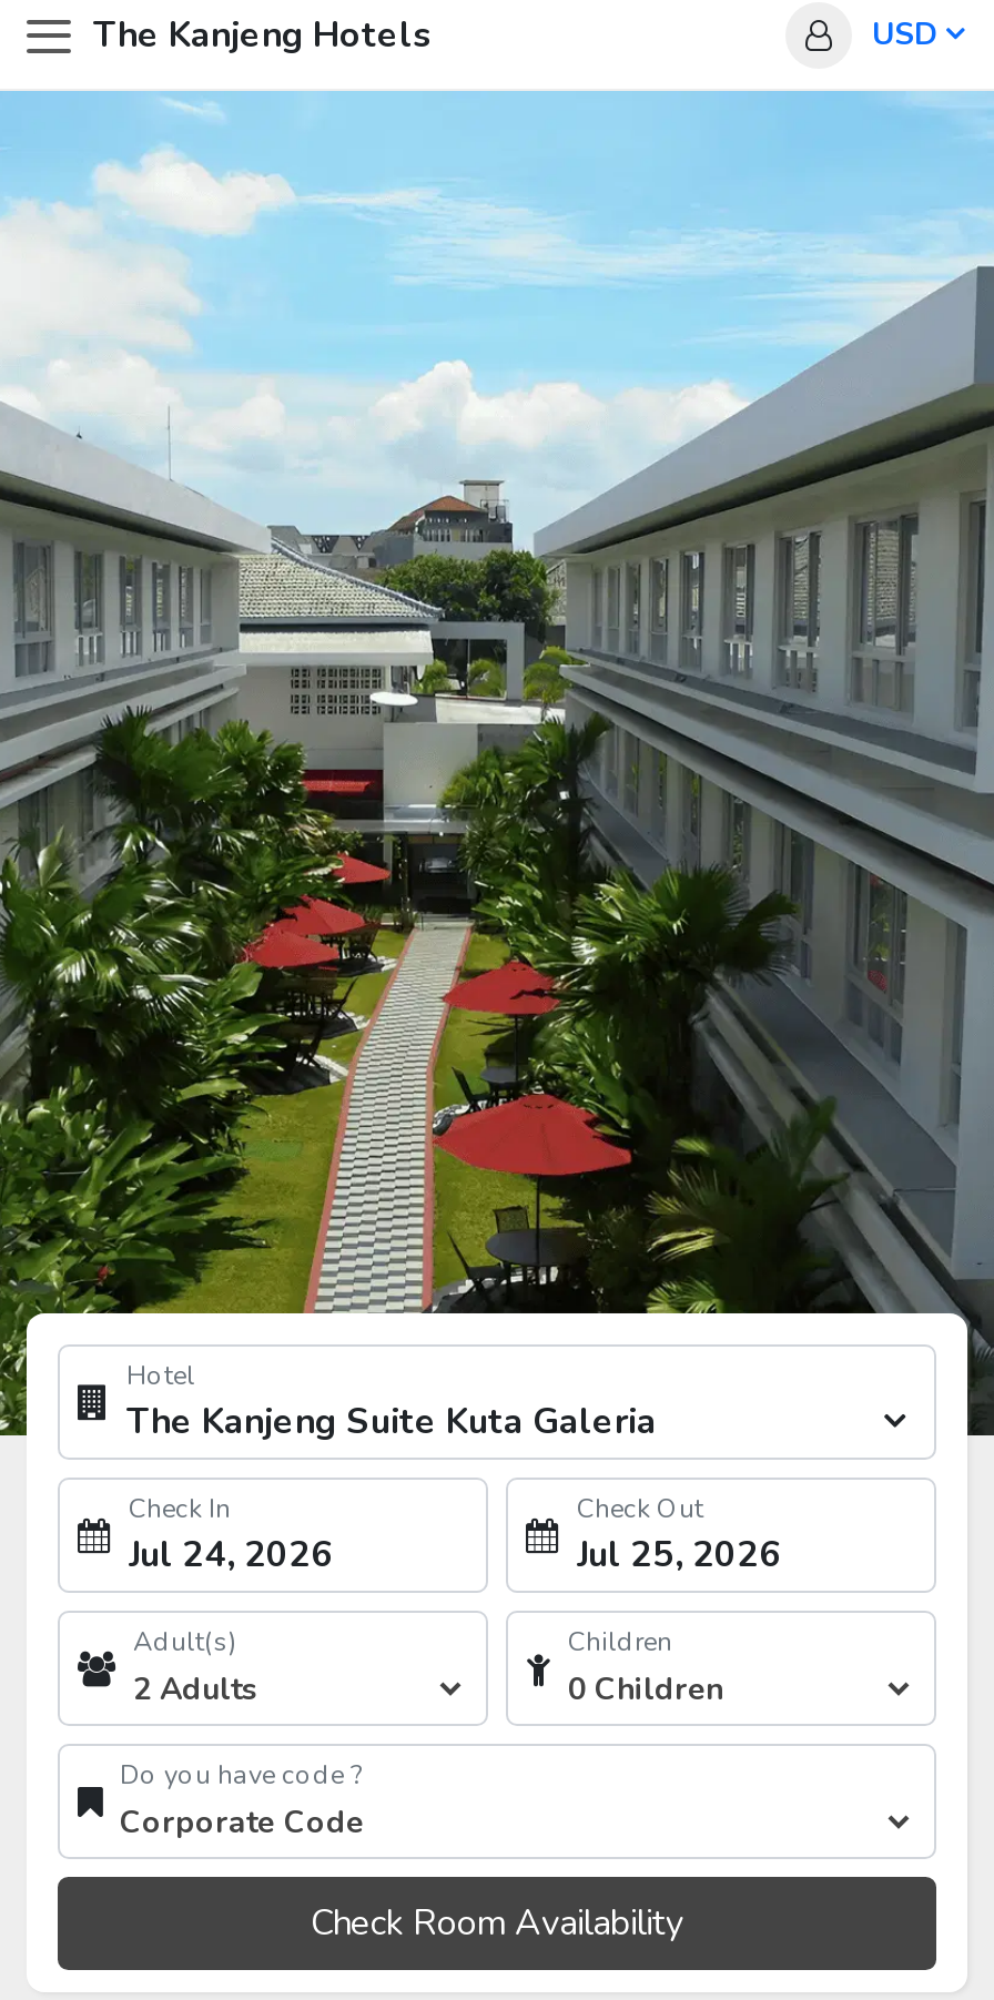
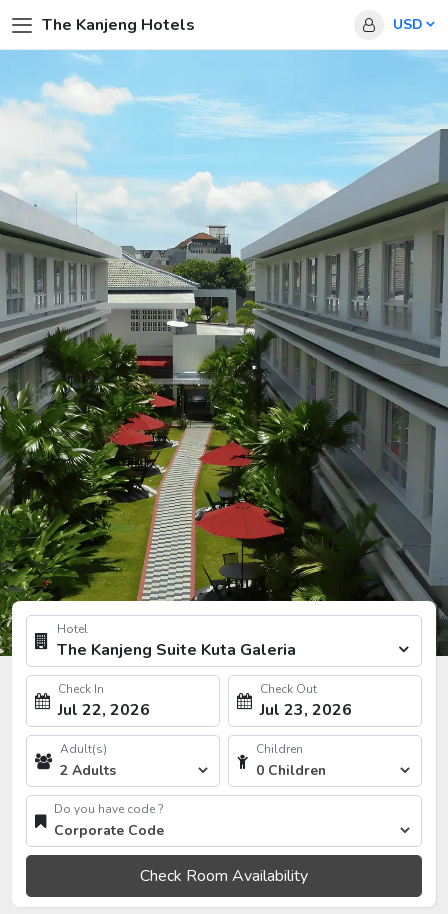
- Jul 24, 2026
+ Jul 22, 2026

- Jul 25, 2026
+ Jul 23, 2026
